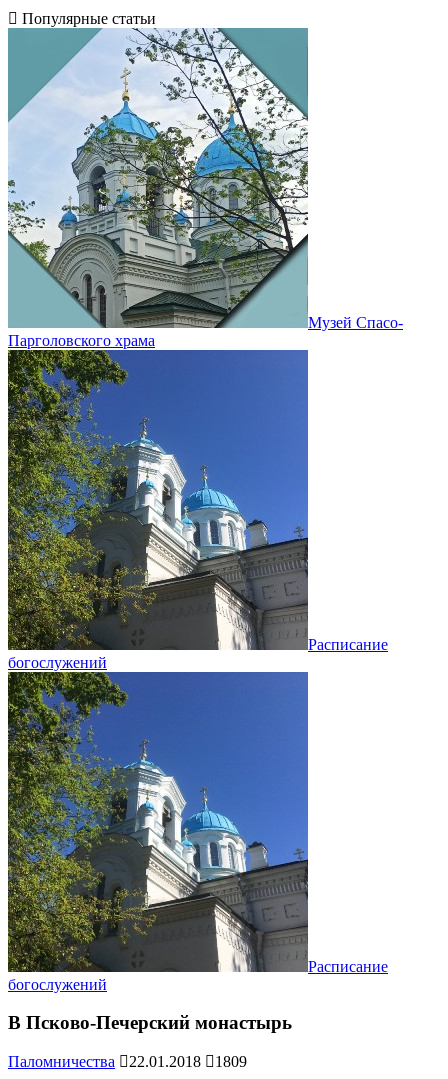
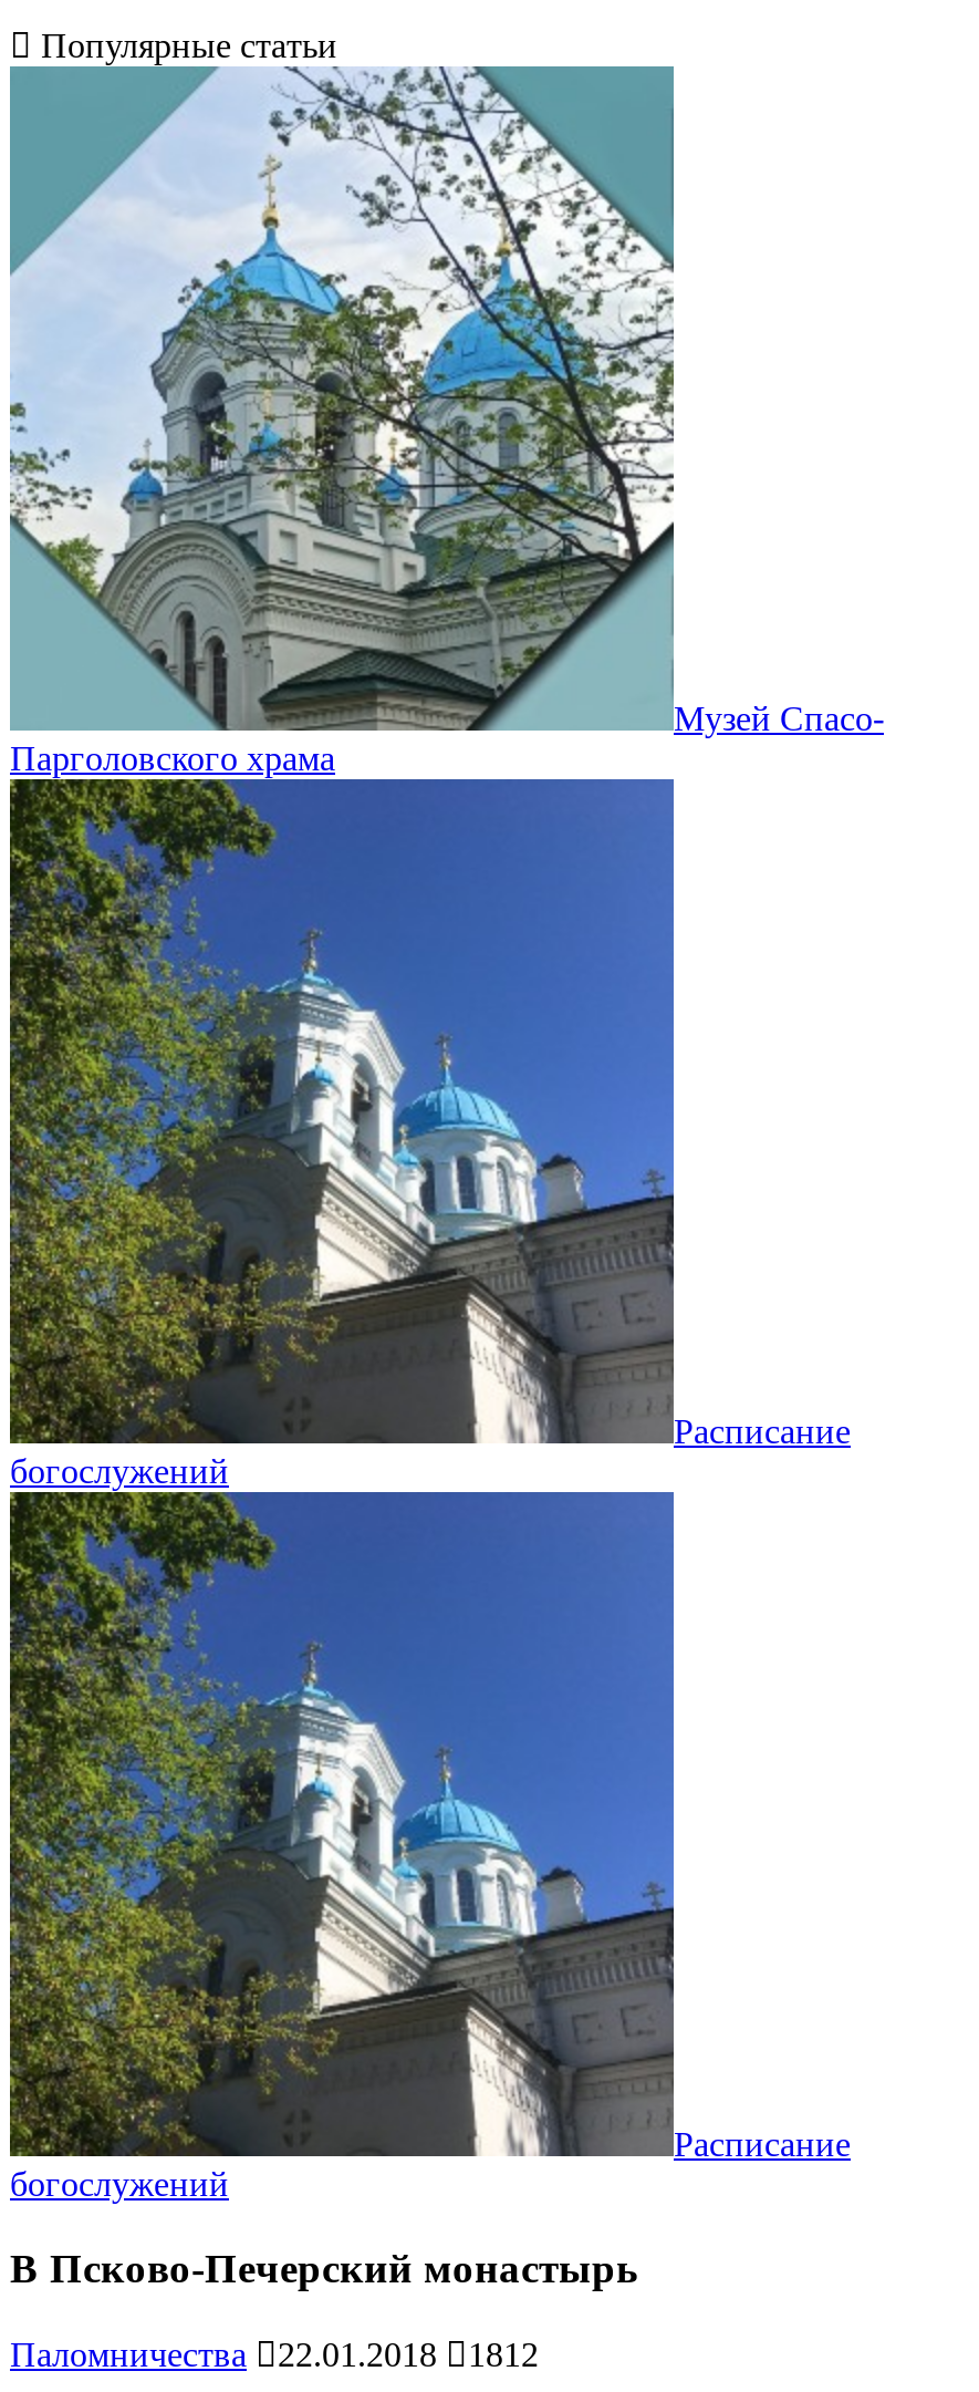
- Паломничества 22.01.2018 1809
+ Паломничества 22.01.2018 1812
